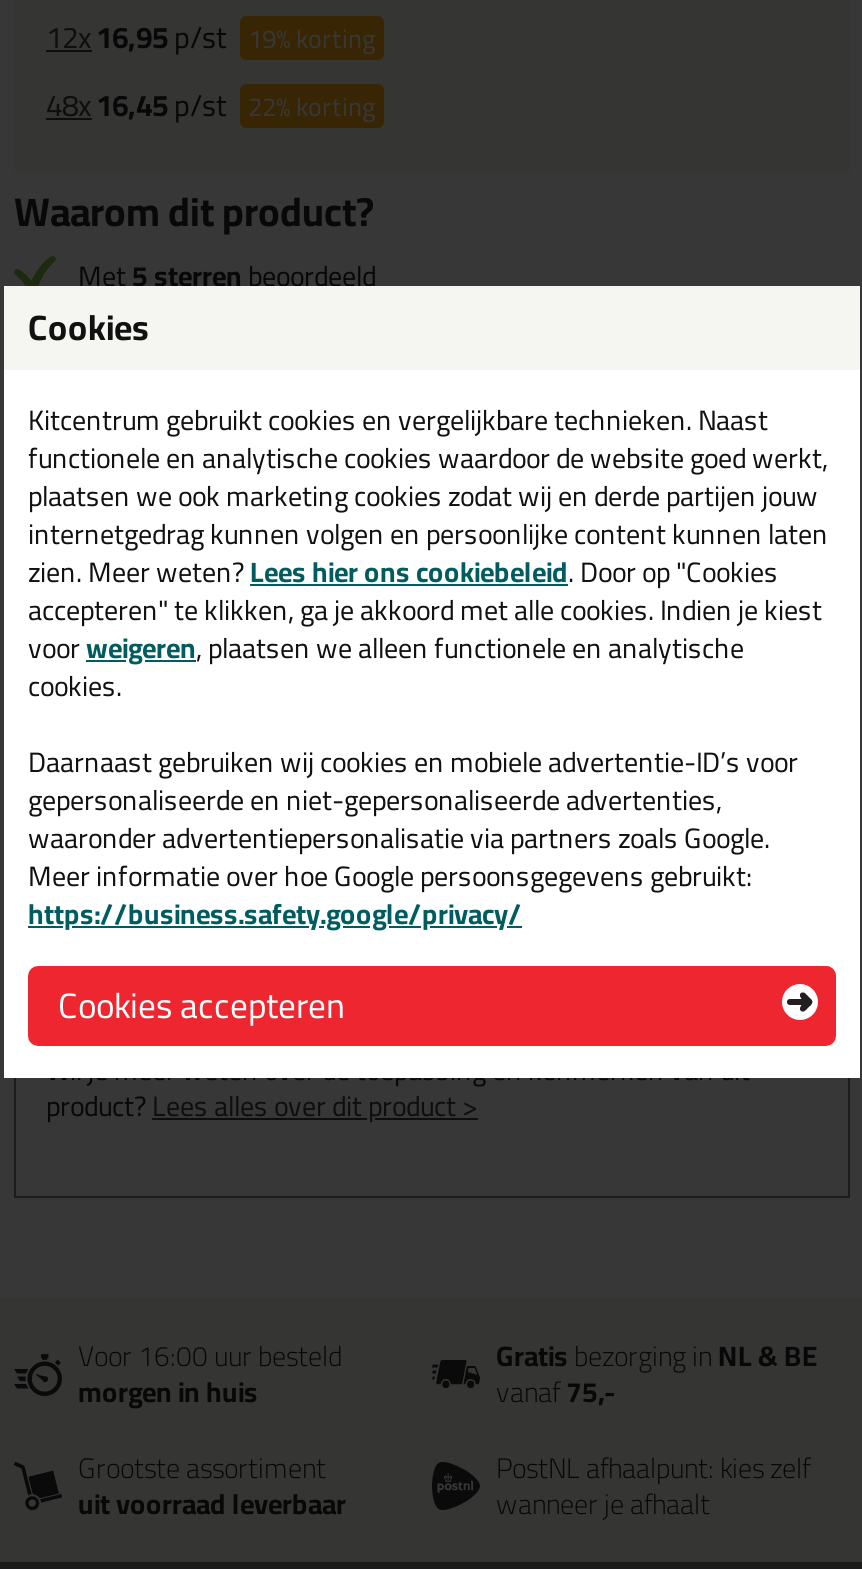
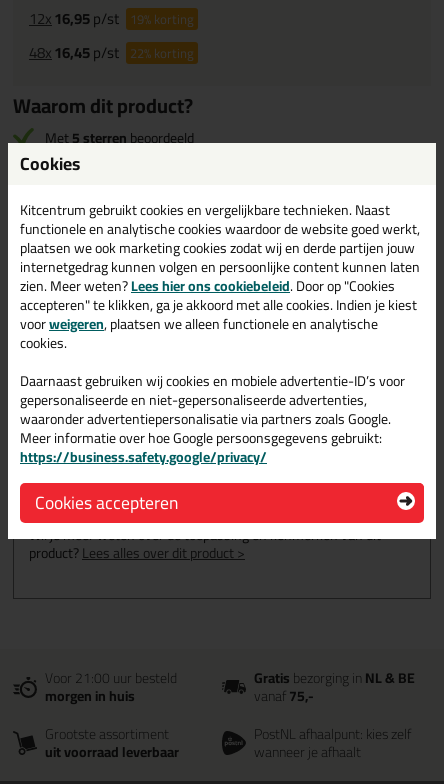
- Voor 16:00 uur besteld
+ Voor 21:00 uur besteld
